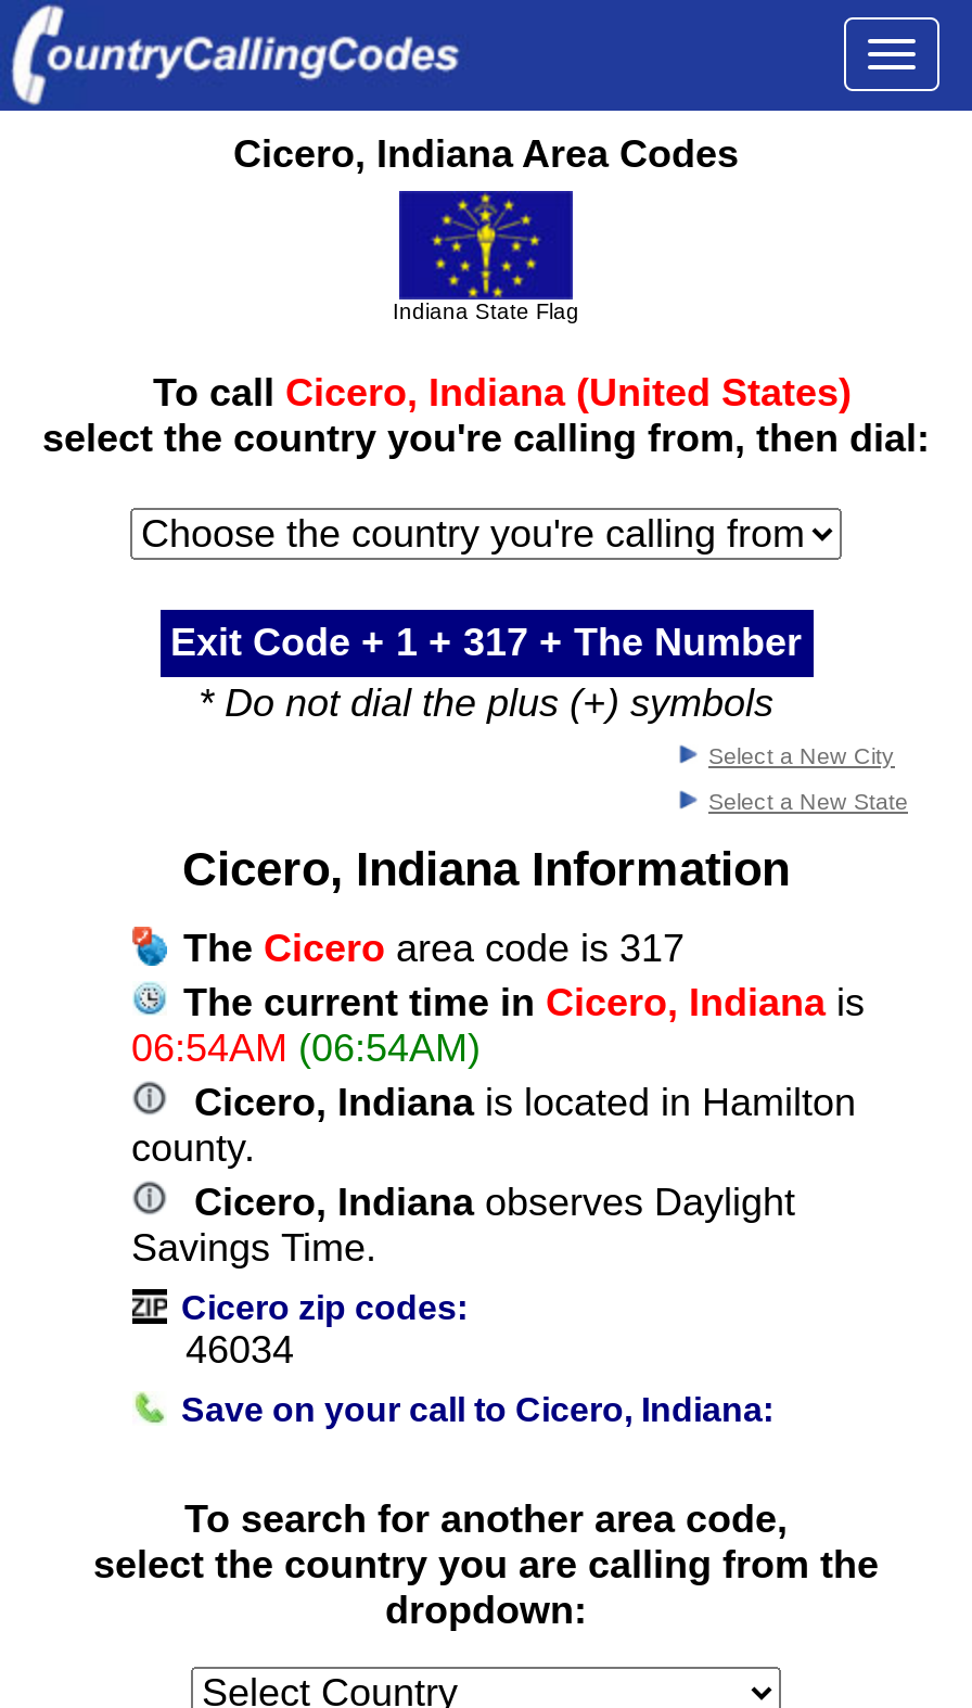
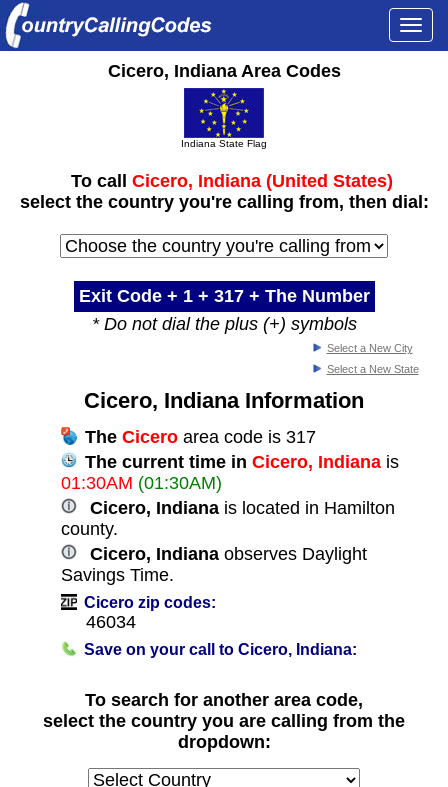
- 06:54AM (06:54AM)
+ 01:30AM (01:30AM)
